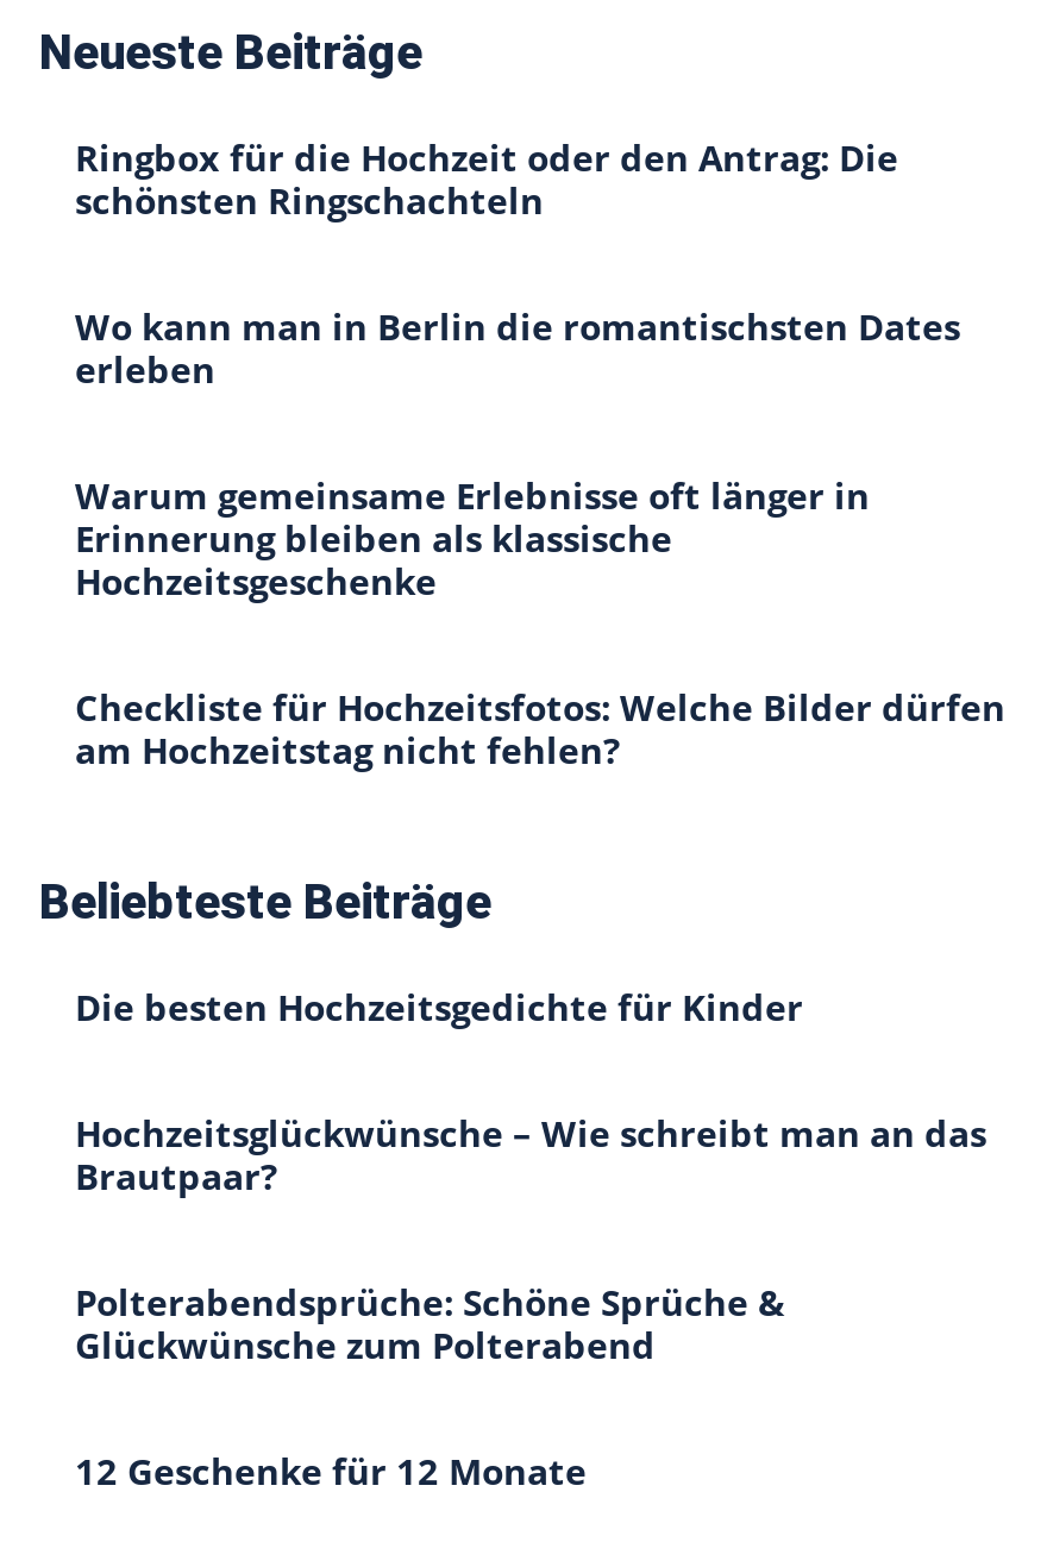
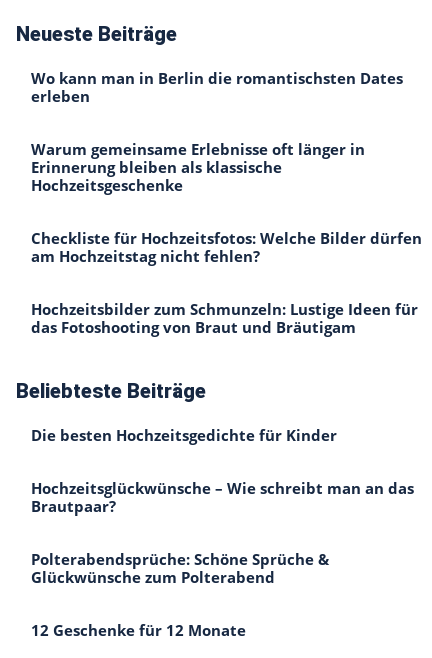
- Ringbox für die Hochzeit oder den Antrag: Die
- schönsten Ringschachteln

moved up: Wo kann man in Berlin die romantischsten Dates | erleben | Warum gemeinsame Erlebnisse oft länger in | Erinnerung bleiben als klassische | Hochzeitsgeschenke | Checkliste für Hochzeitsfotos: Welche Bilder dürfen | am Hochzeitstag nicht fehlen?

+ Hochzeitsbilder zum Schmunzeln: Lustige Ideen für
+ das Fotoshooting von Braut und Bräutigam
